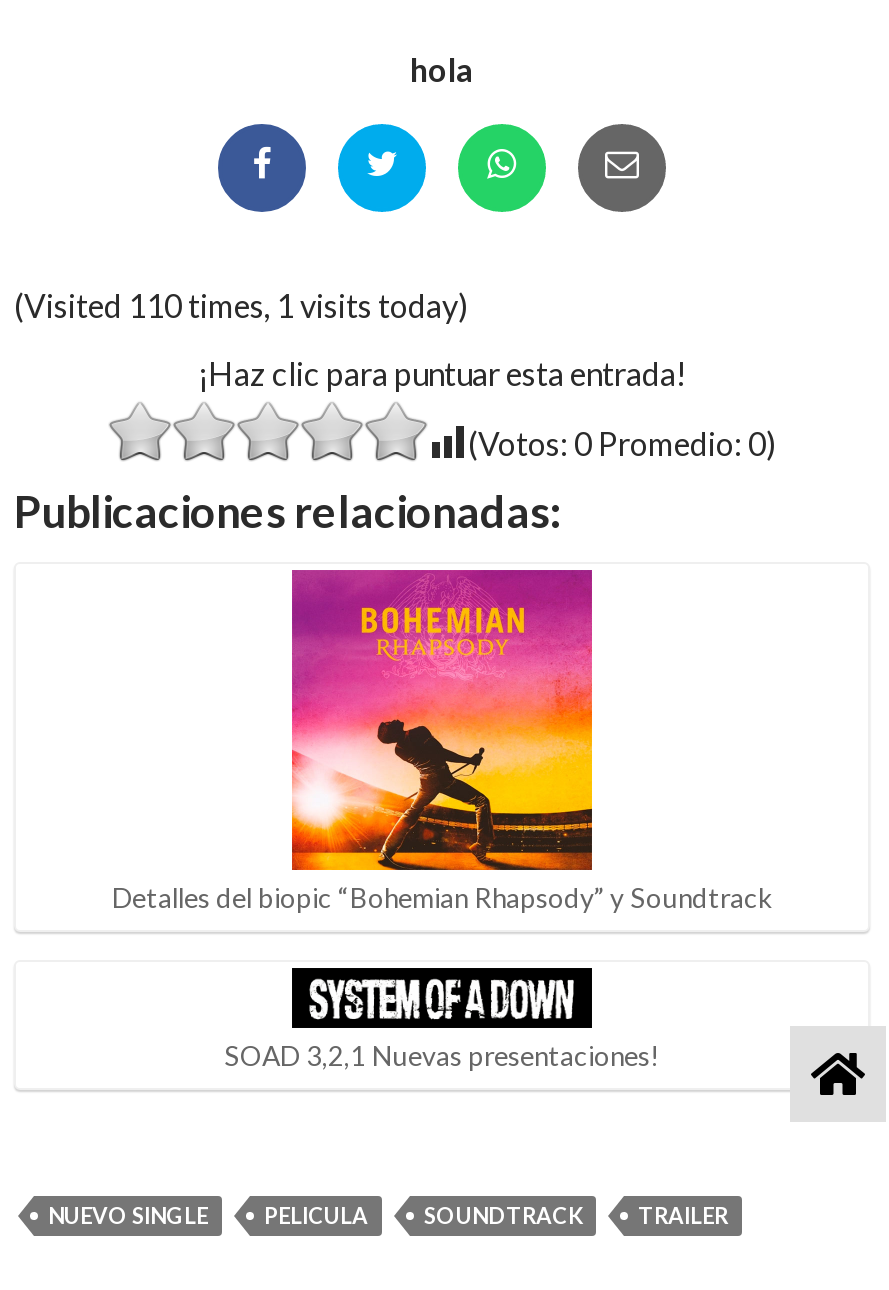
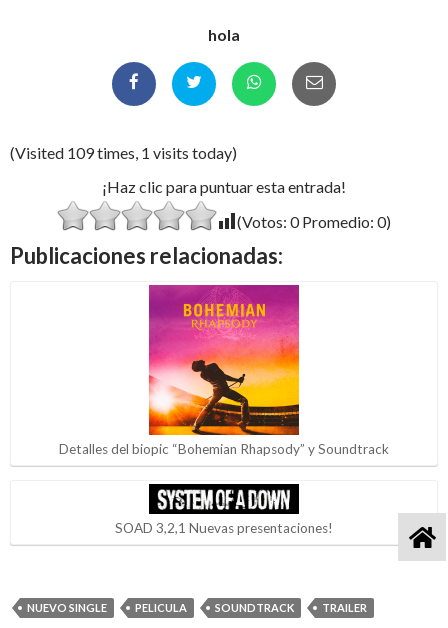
- (Visited 110 times, 1 visits today)
+ (Visited 109 times, 1 visits today)
